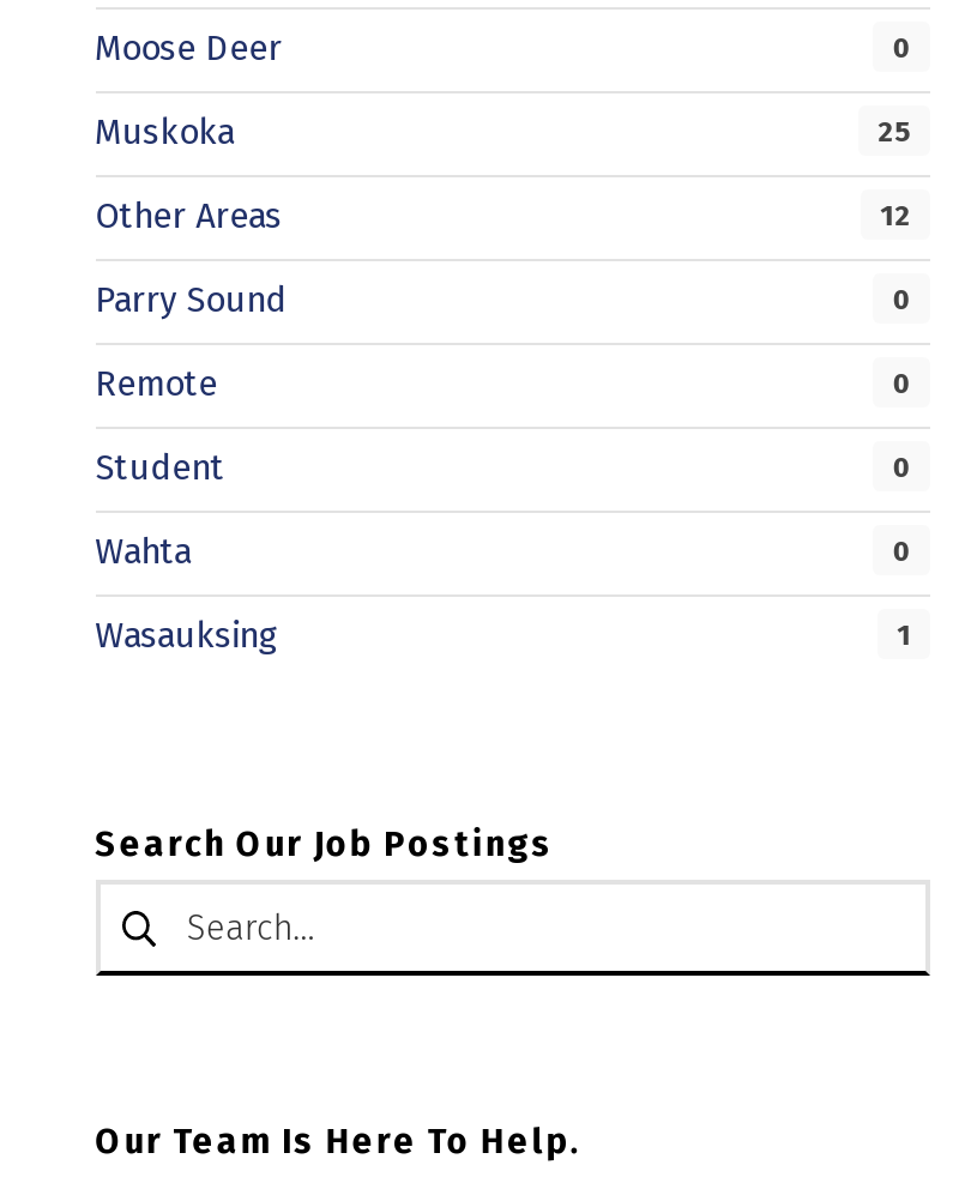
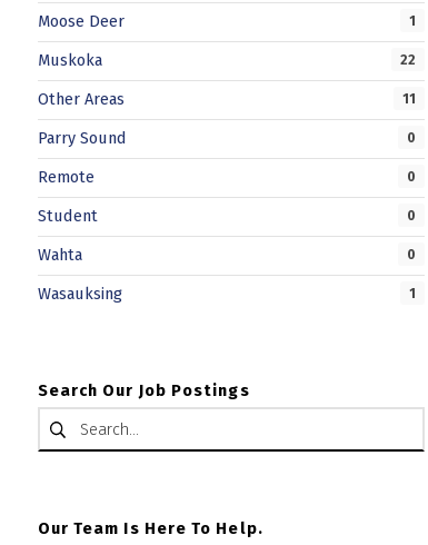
- 0
+ 1

- 25
+ 22

- 12
+ 11
